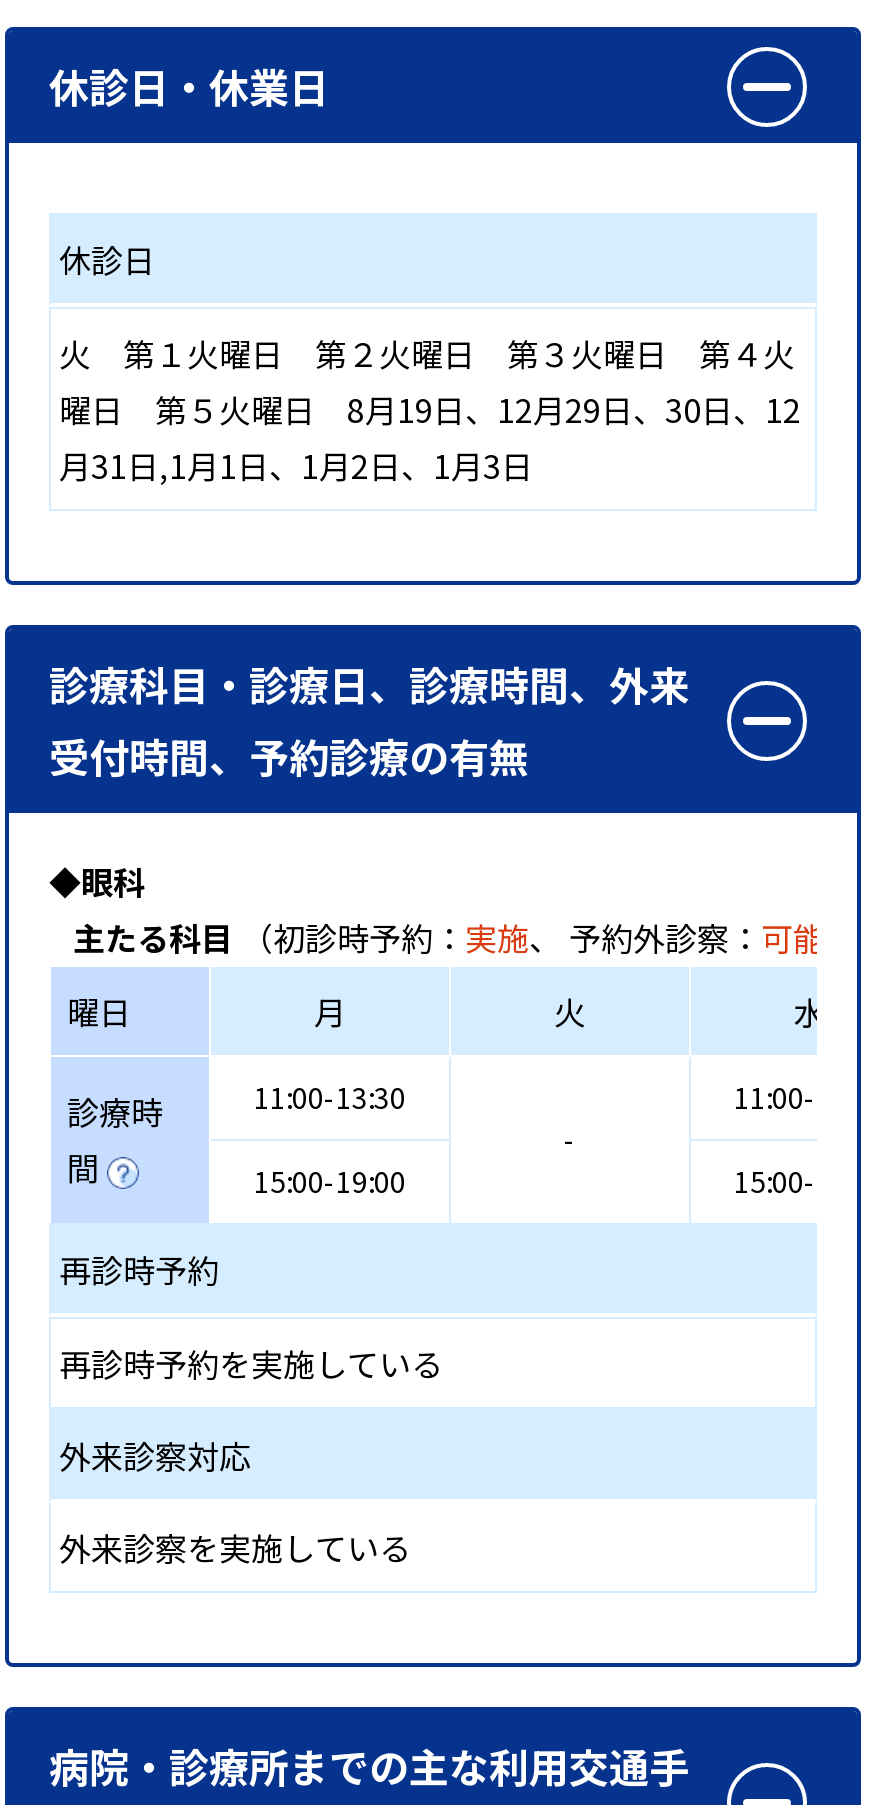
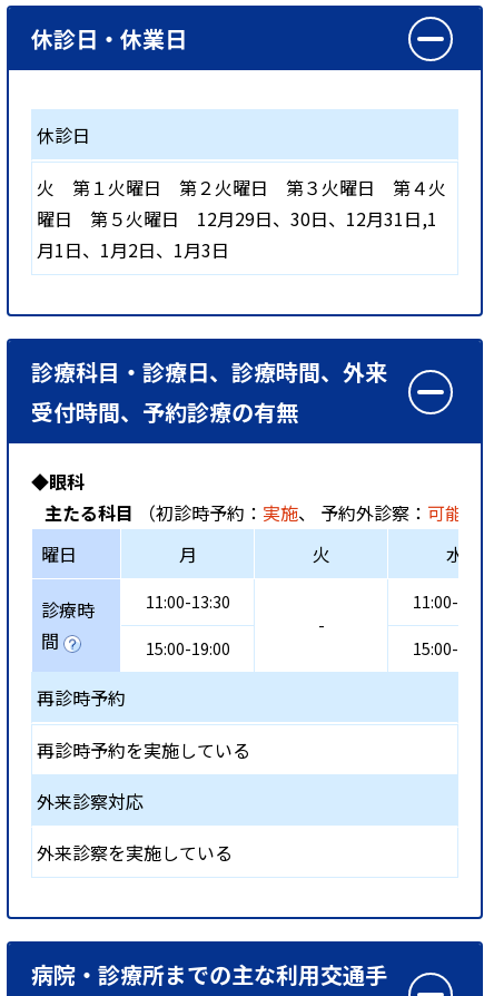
- 8月19日、12月29日、30日、12
- 月31日,1月1日、1月2日、1月3日
+ 12月29日、30日、12月31日,1
+ 月1日、1月2日、1月3日
